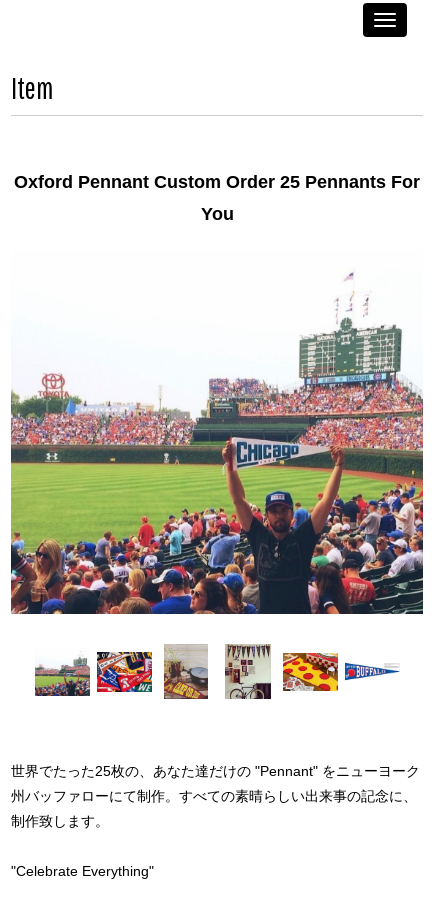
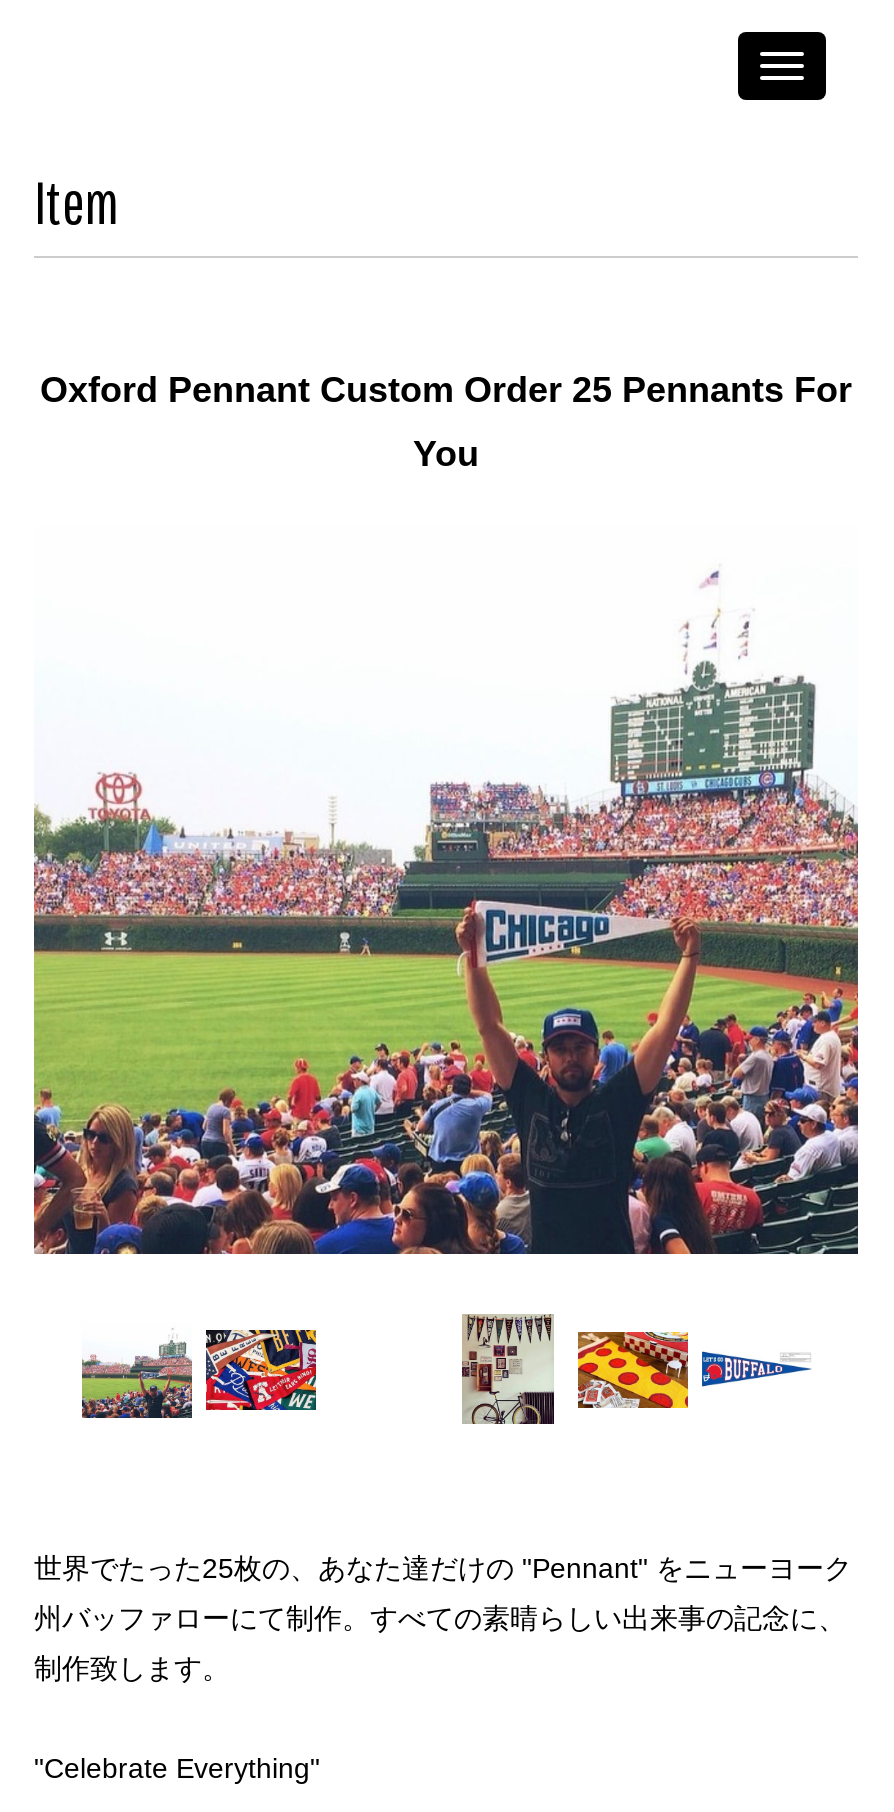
- [image]
